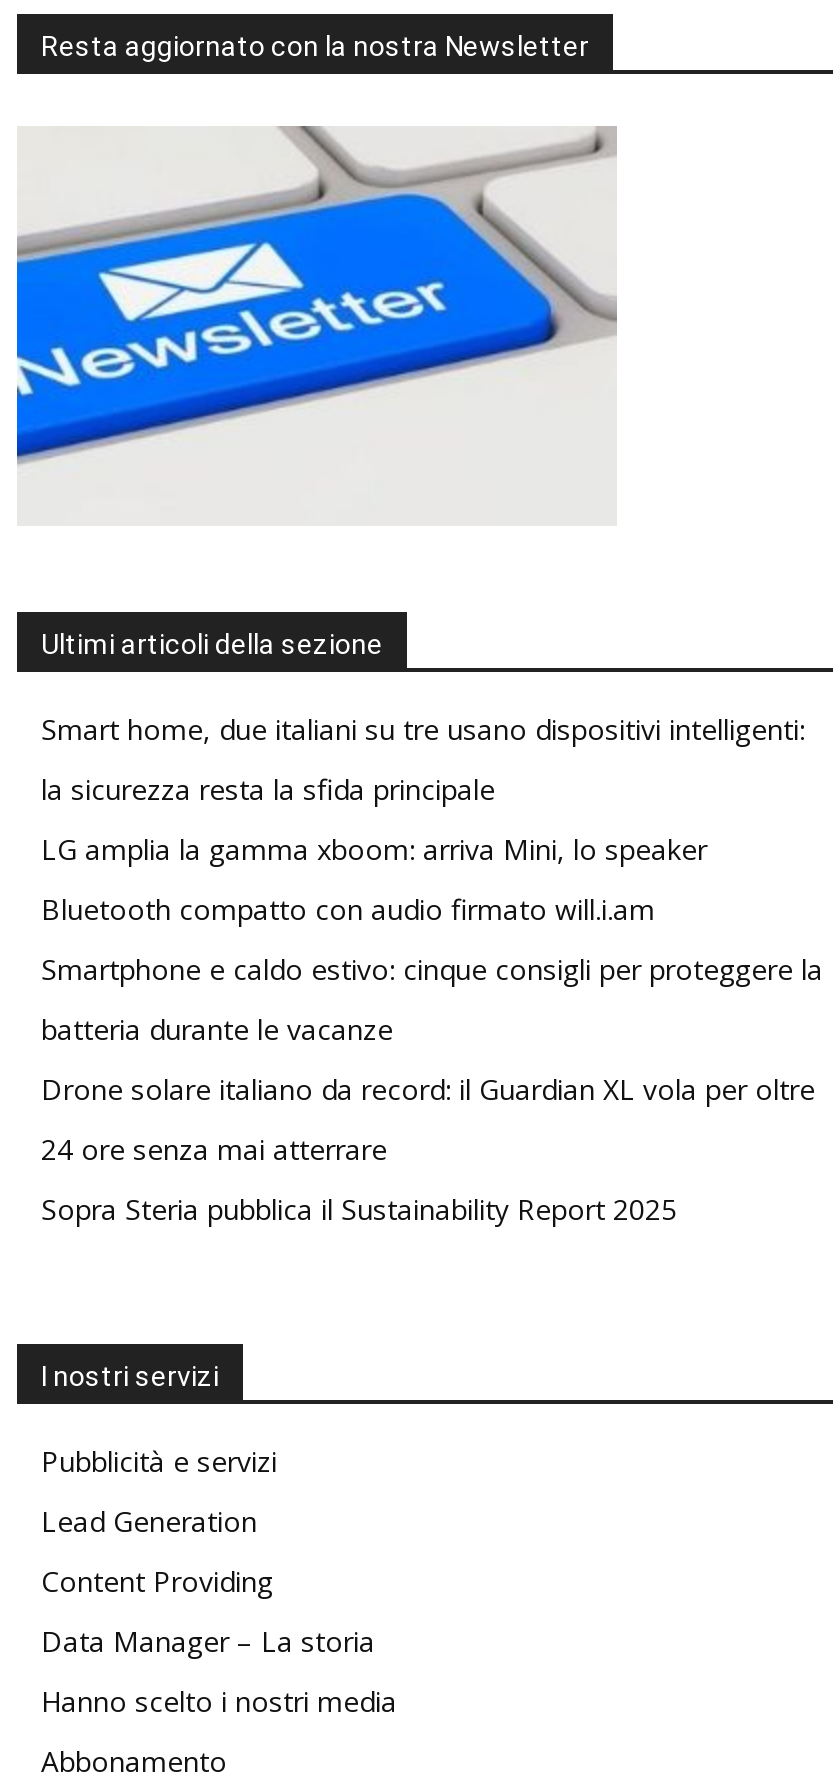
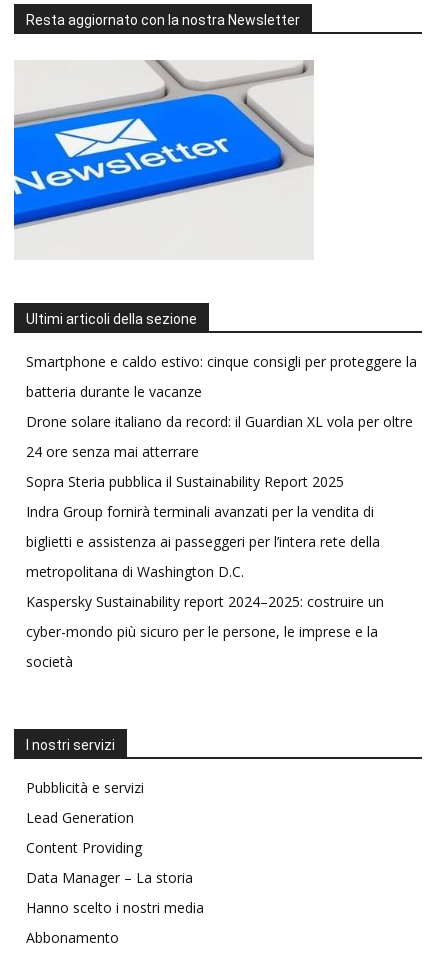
- Smart home, due italiani su tre usano dispositivi intelligenti:
- la sicurezza resta la sfida principale
- LG amplia la gamma xboom: arriva Mini, lo speaker
- Bluetooth compatto con audio firmato will.i.am

moved up: Smartphone e caldo estivo: cinque consigli per proteggere la | batteria durante le vacanze | Drone solare italiano da record: il Guardian XL vola per oltre | 24 ore senza mai atterrare | Sopra Steria pubblica il Sustainability Report 2025

+ Indra Group fornirà terminali avanzati per la vendita di
+ biglietti e assistenza ai passeggeri per l’intera rete della
+ metropolitana di Washington D.C.
+ Kaspersky Sustainability report 2024–2025: costruire un
+ cyber-mondo più sicuro per le persone, le imprese e la
+ società
